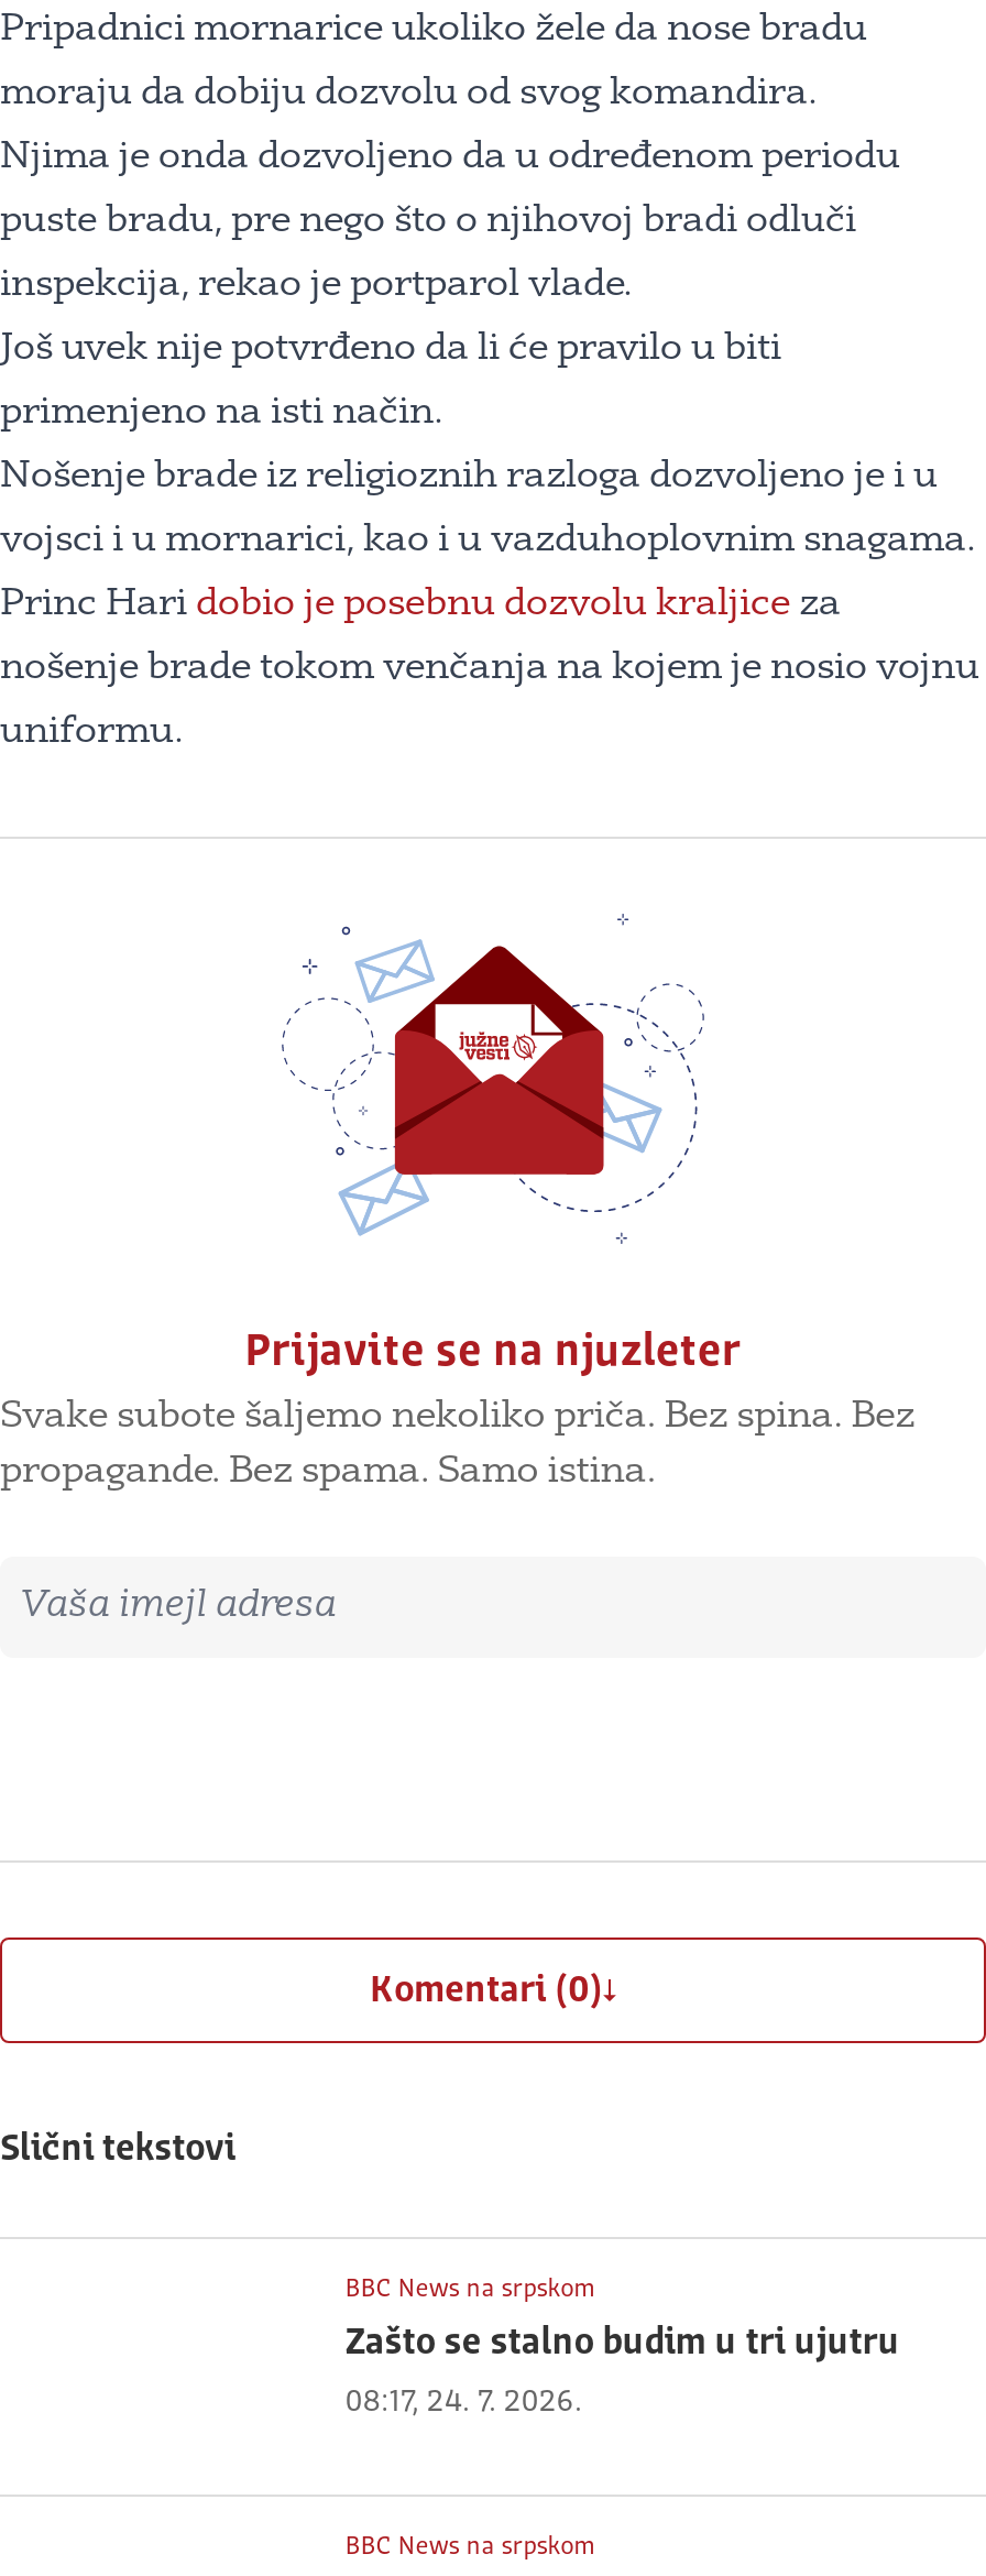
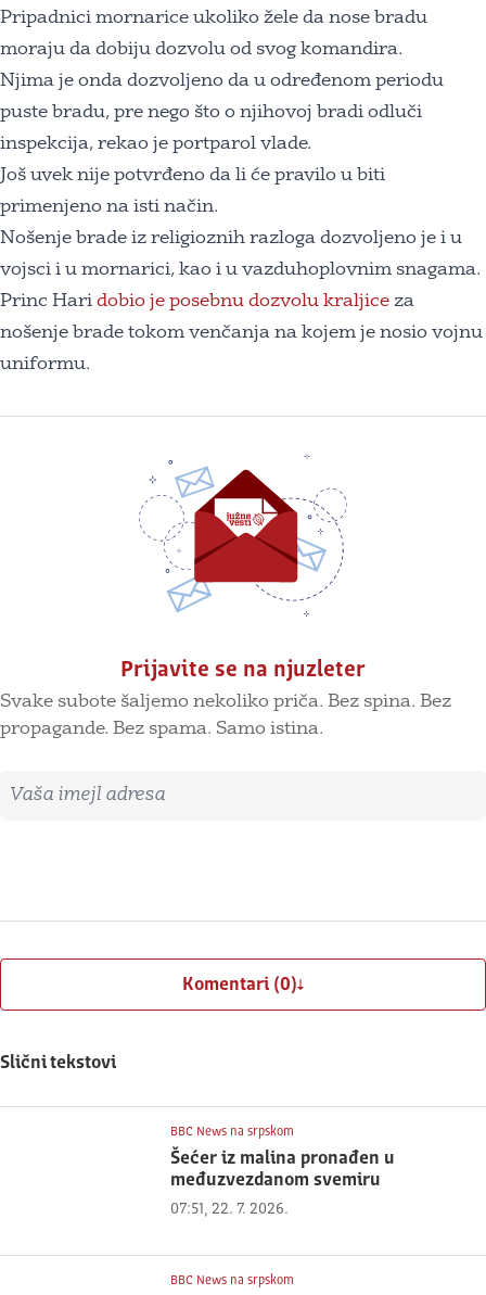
- Zašto se stalno budim u tri ujutru
+ Šećer iz malina pronađen u
+ međuzvezdanom svemiru

- 08:17, 24. 7. 2026.
+ 07:51, 22. 7. 2026.
